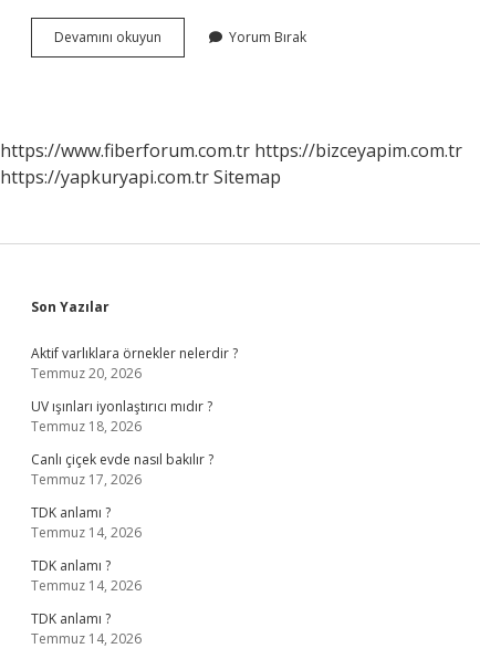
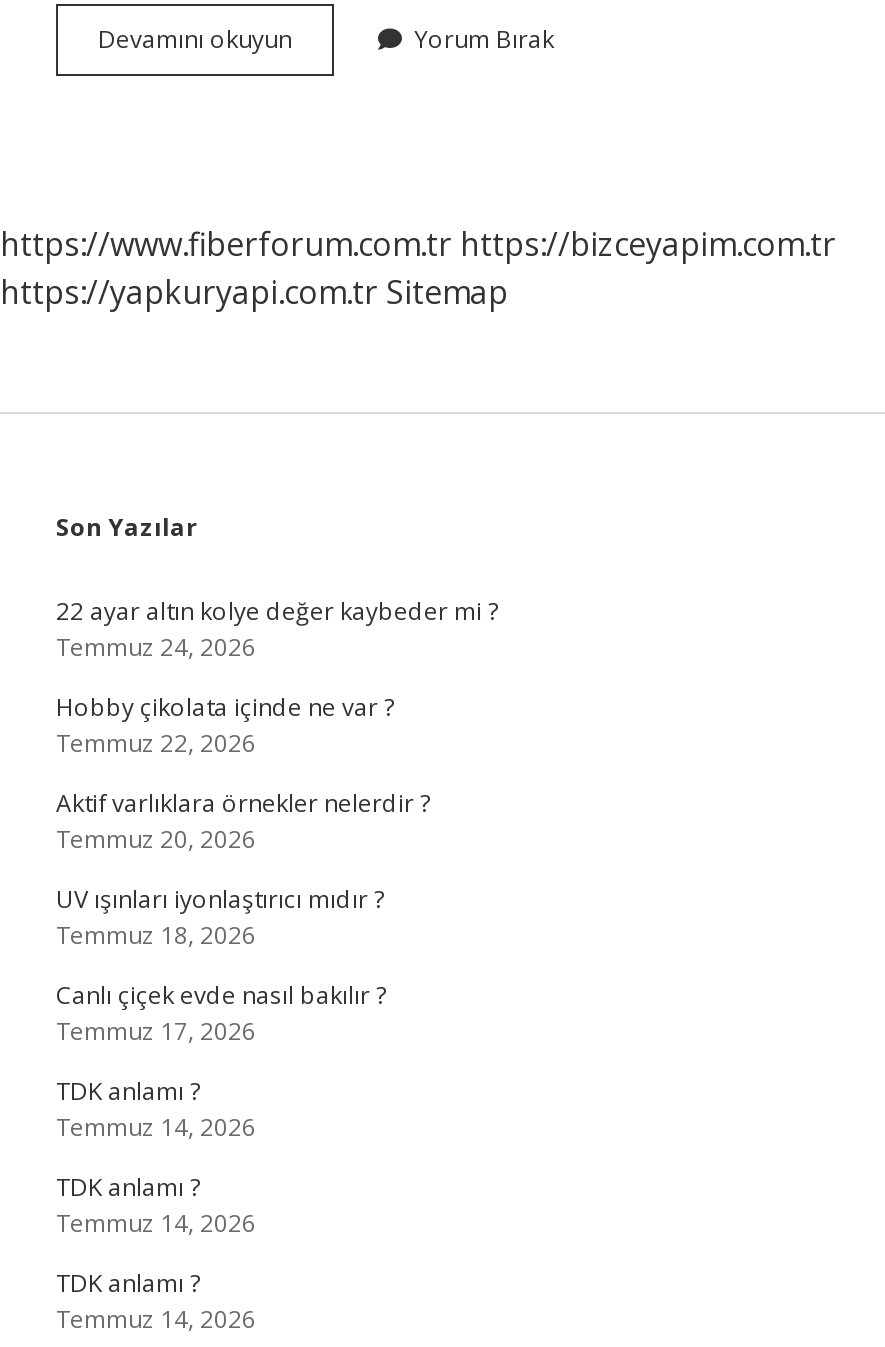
+ 22 ayar altın kolye değer kaybeder mi ?
+ Temmuz 24, 2026
+ Hobby çikolata içinde ne var ?
+ Temmuz 22, 2026
